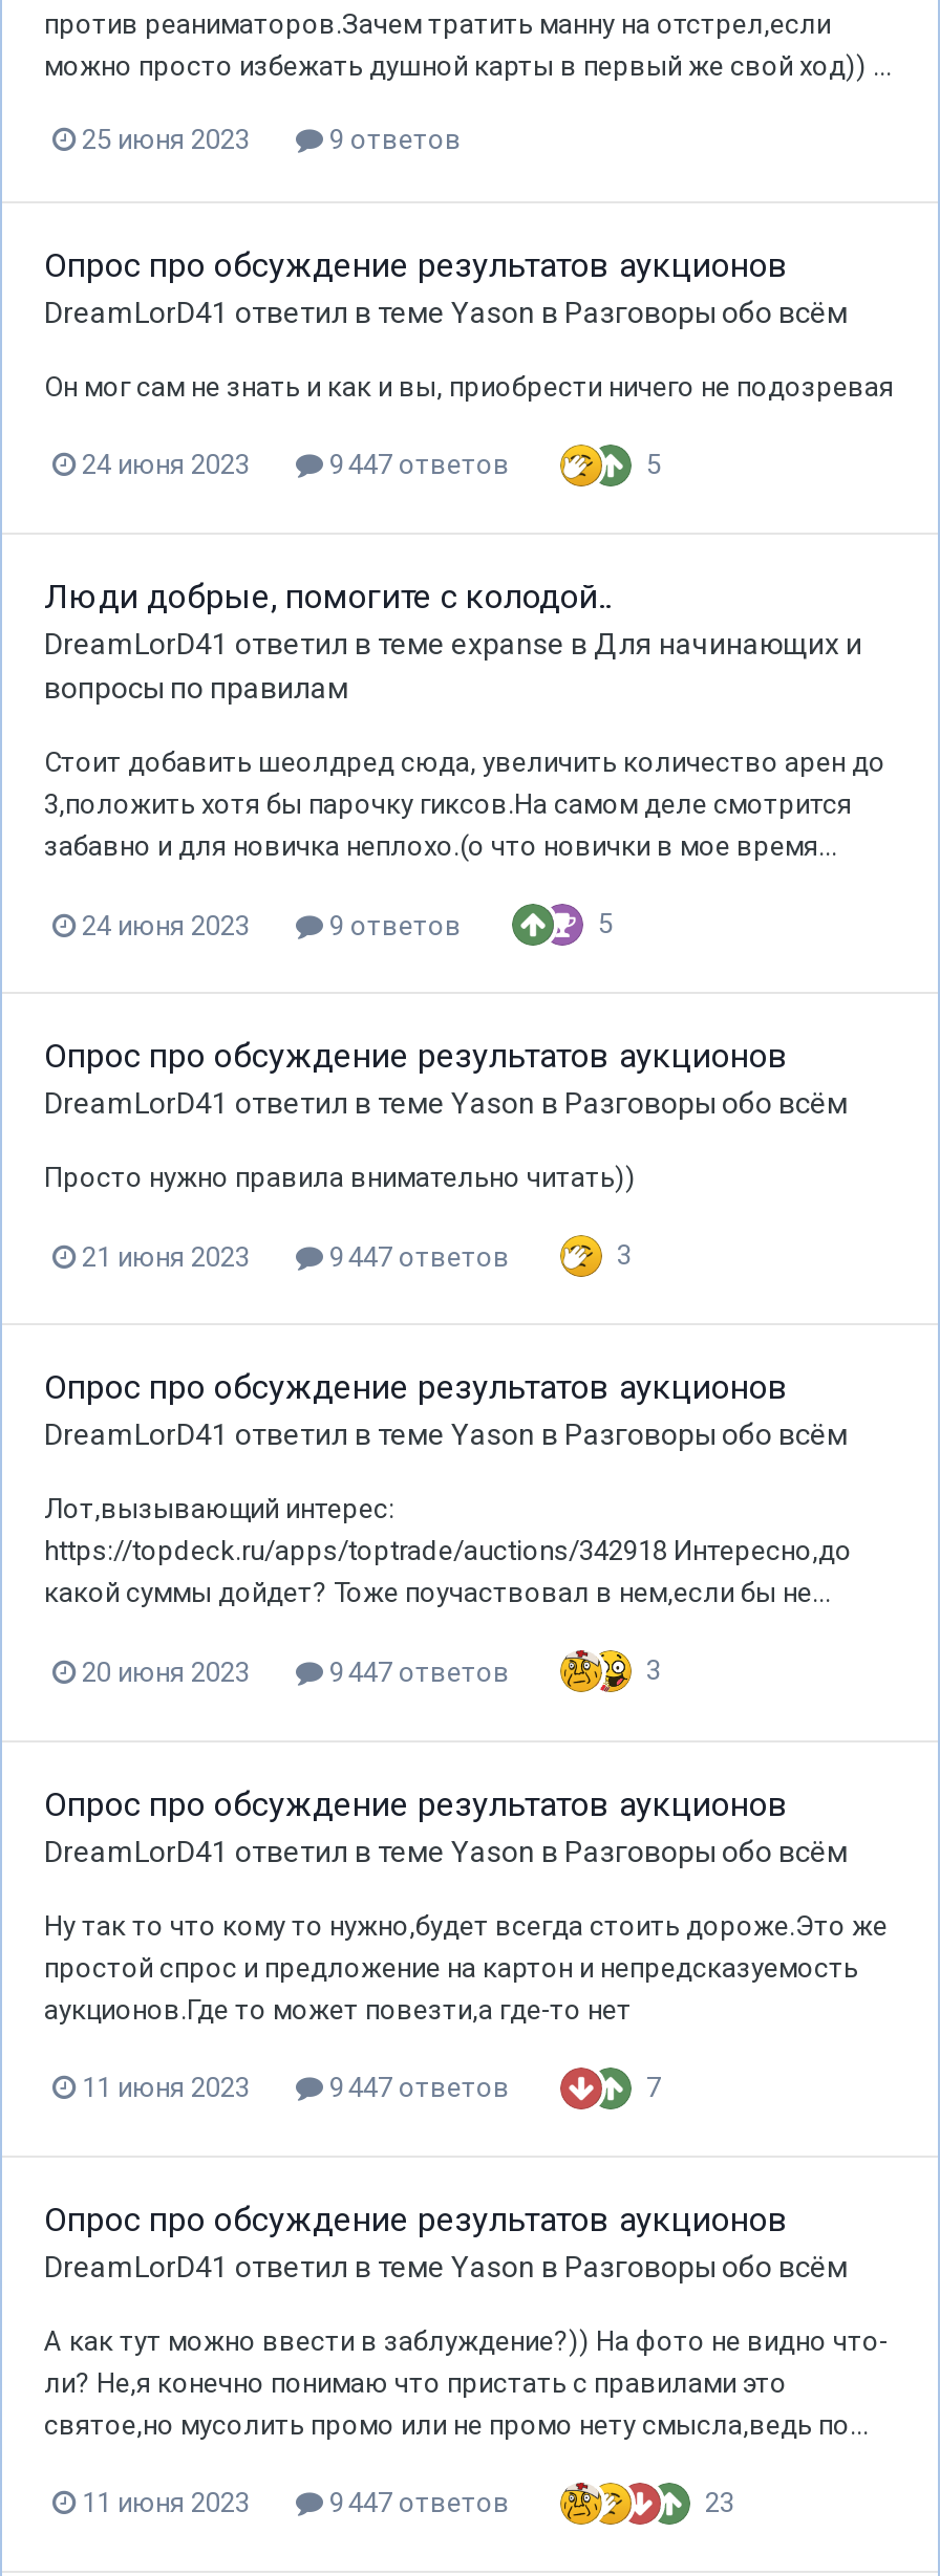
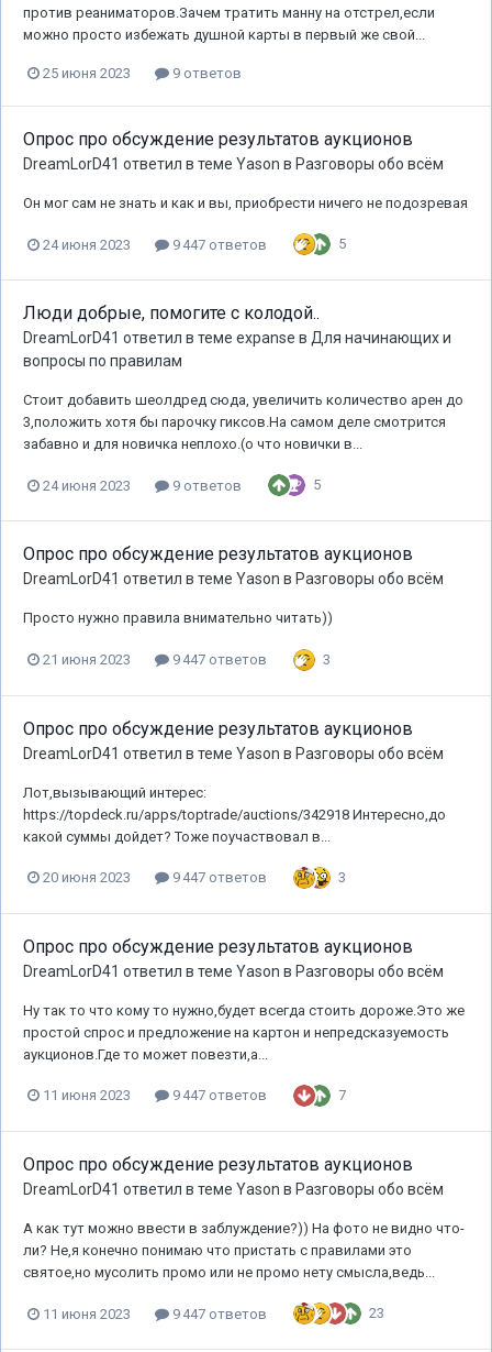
- можно просто избежать душной карты в первый же свой ход)) ...
+ можно просто избежать душной карты в первый же свой...

- забавно и для новичка неплохо.(о что новички в мое время...
+ забавно и для новичка неплохо.(о что новички в...

- какой суммы дойдет? Тоже поучаствовал в нем,если бы не...
+ какой суммы дойдет? Тоже поучаствовал в...

- аукционов.Где то может повезти,а где-то нет
+ аукционов.Где то может повезти,а...

- святое,но мусолить промо или не промо нету смысла,ведь по...
+ святое,но мусолить промо или не промо нету смысла,ведь...
